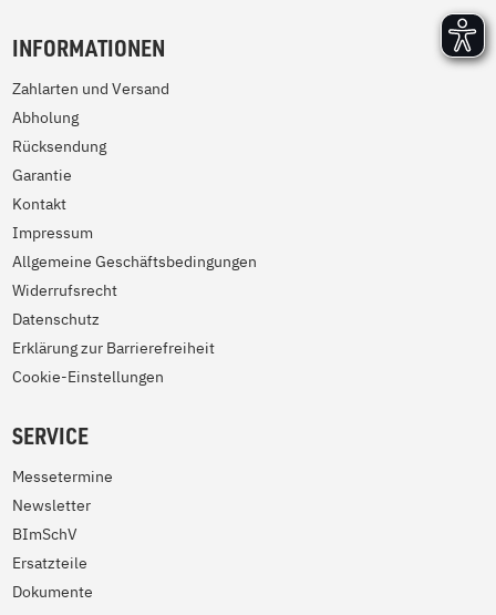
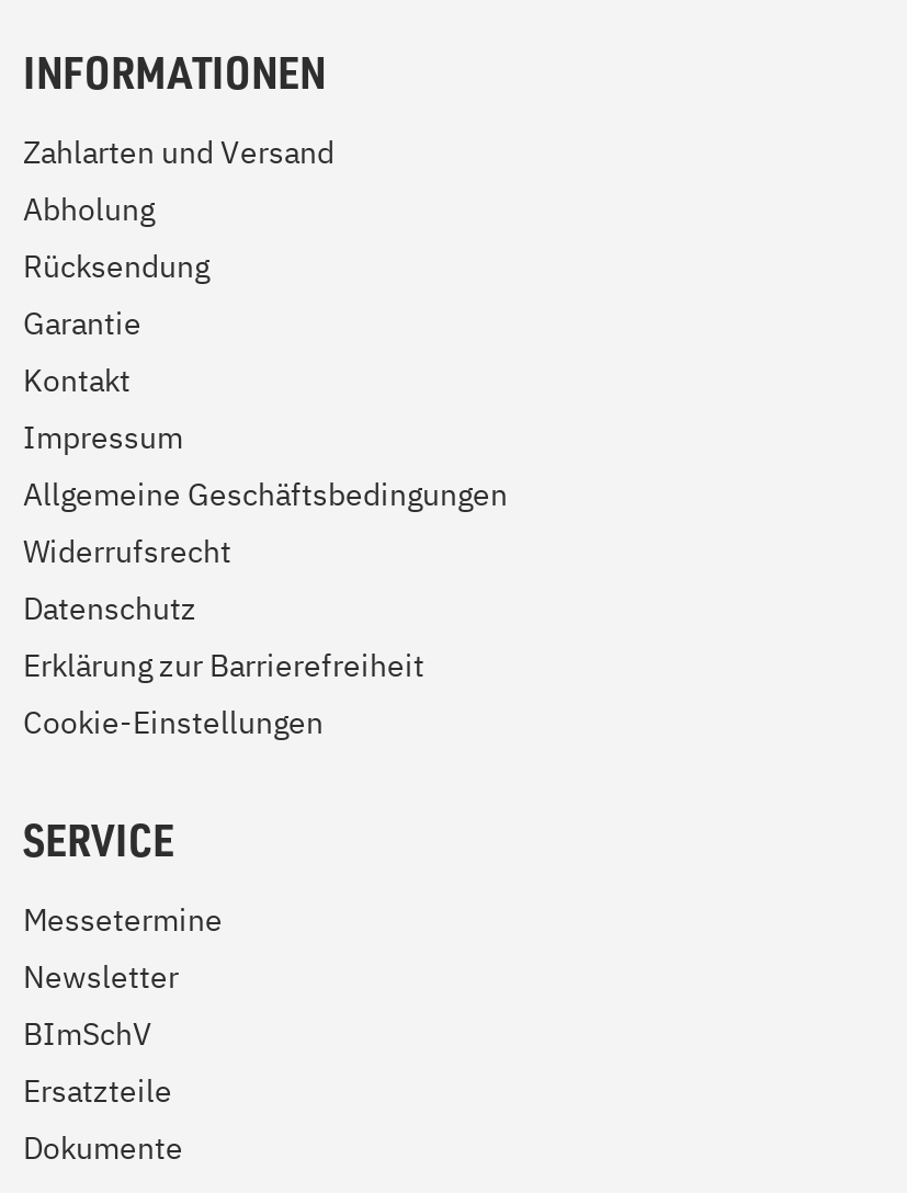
- [image]
